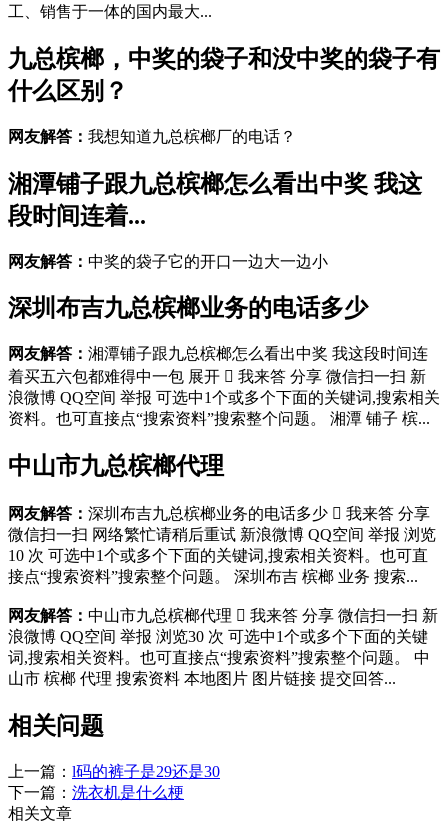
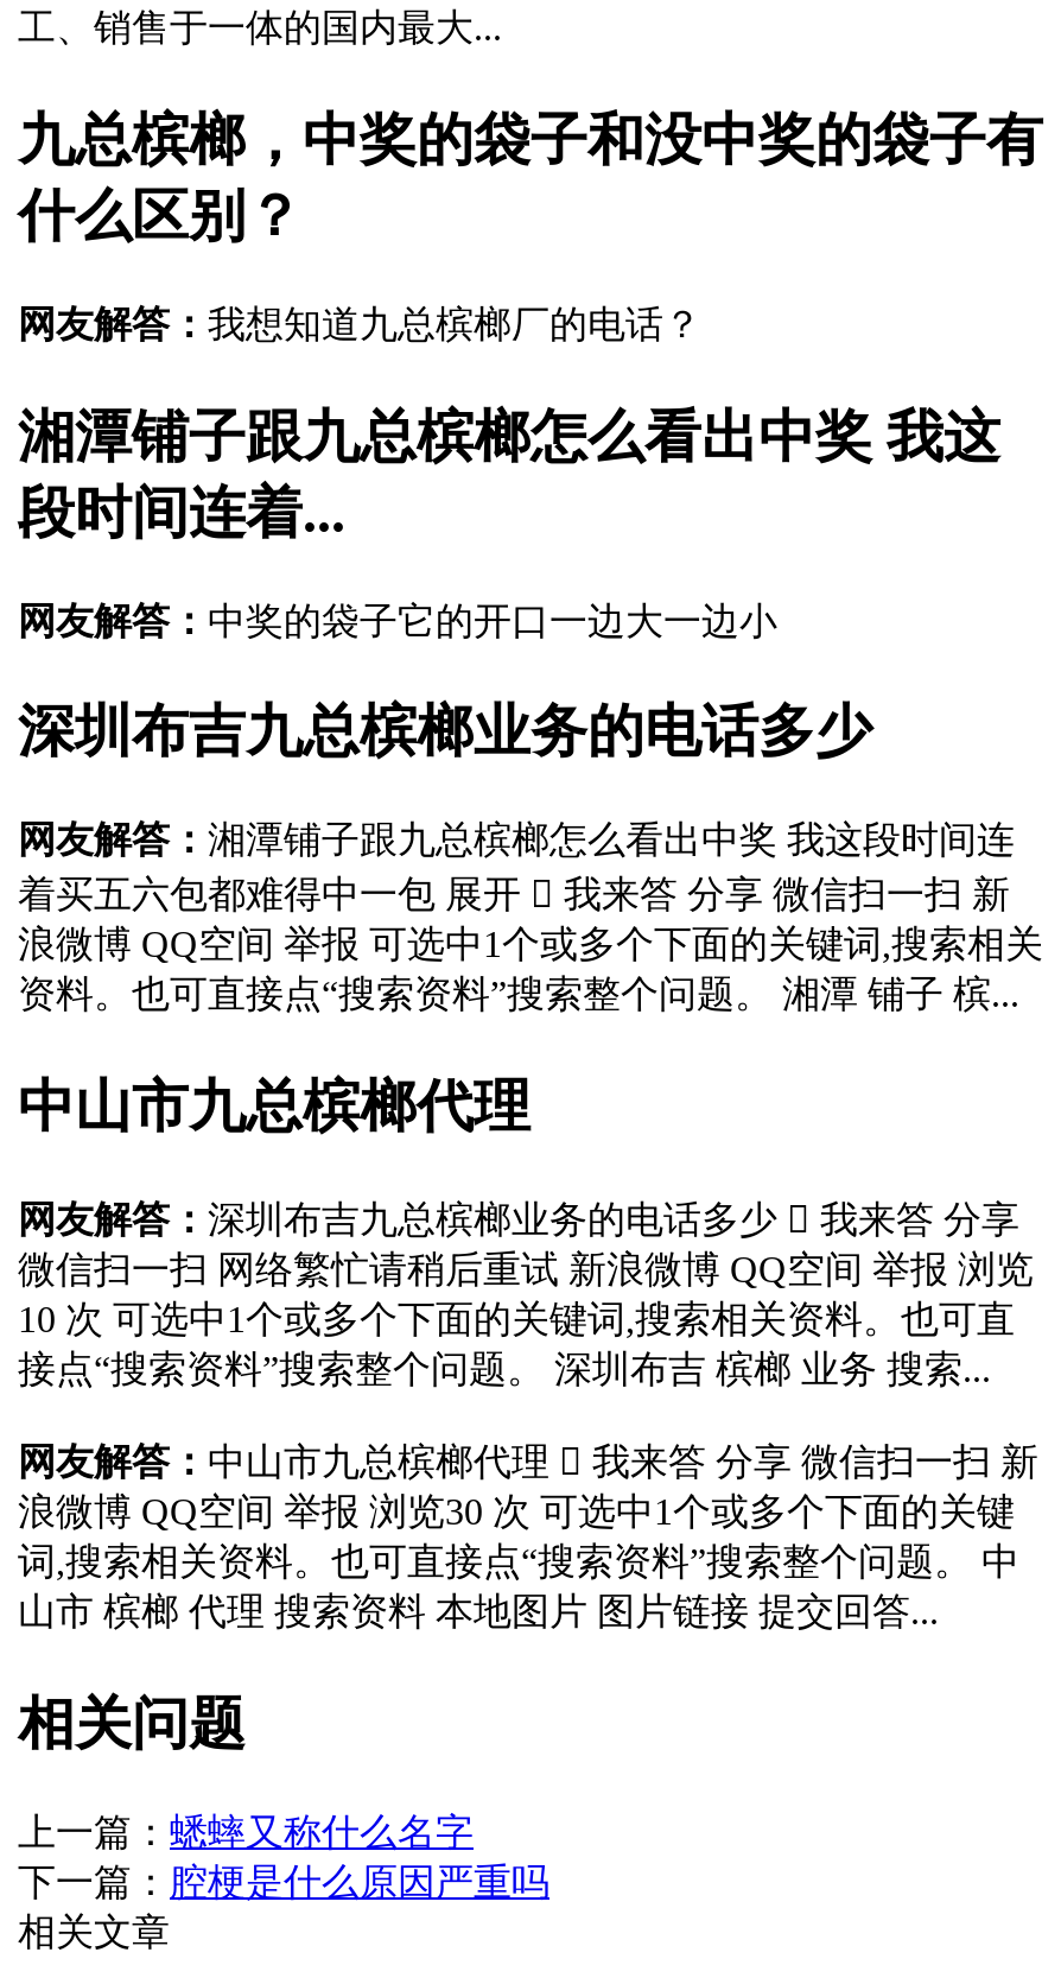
- 上一篇：l码的裤子是29还是30
- 下一篇：洗衣机是什么梗
+ 上一篇：蟋蟀又称什么名字
+ 下一篇：腔梗是什么原因严重吗
